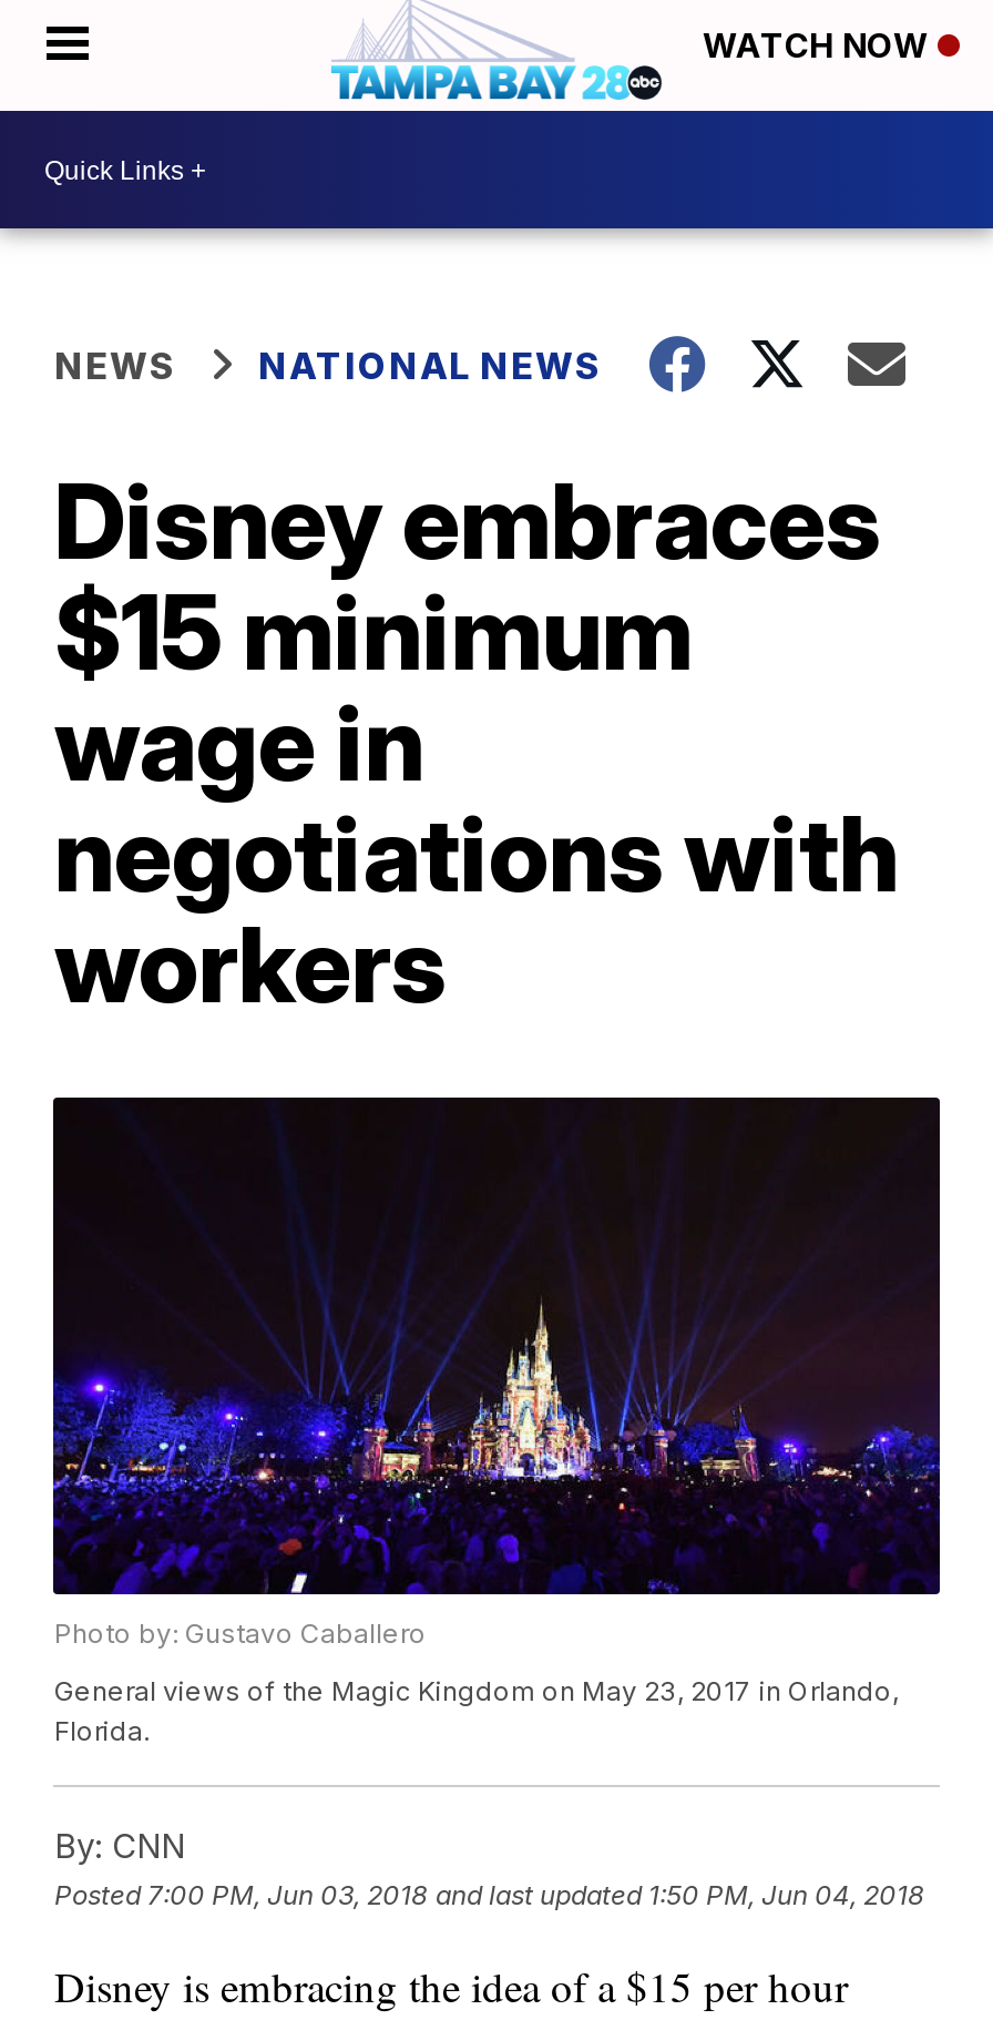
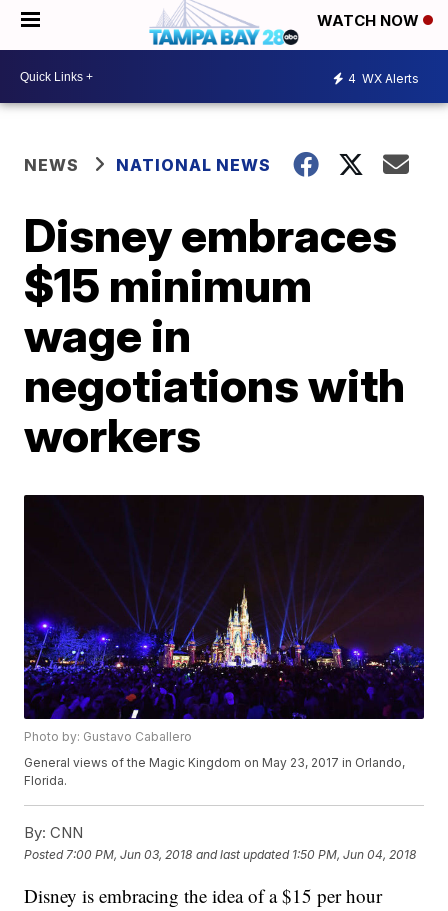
+ 4 WX Alerts
